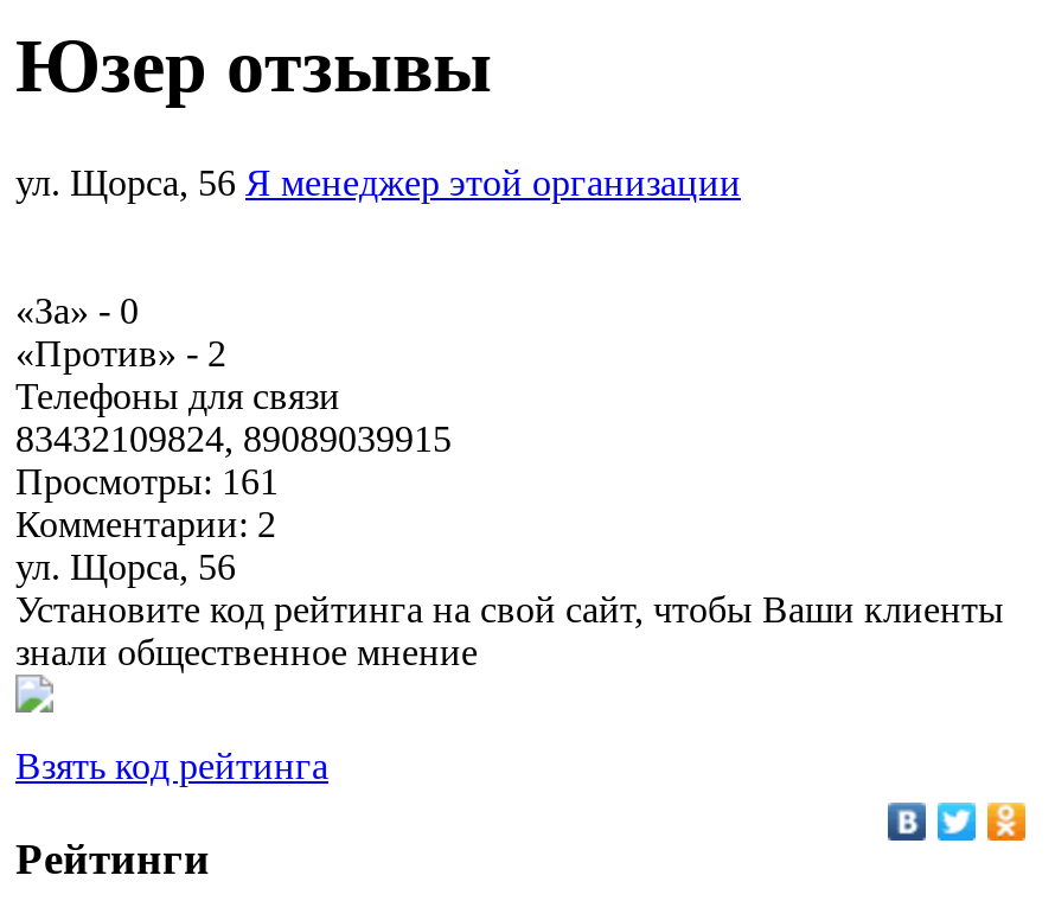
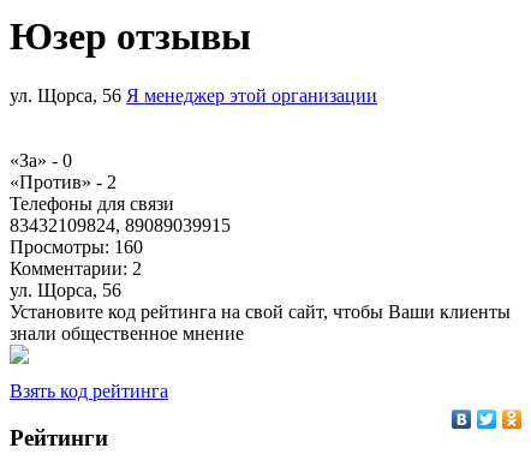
- Просмотры: 161
+ Просмотры: 160
